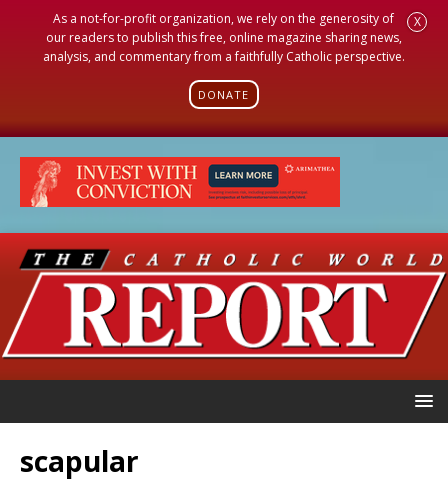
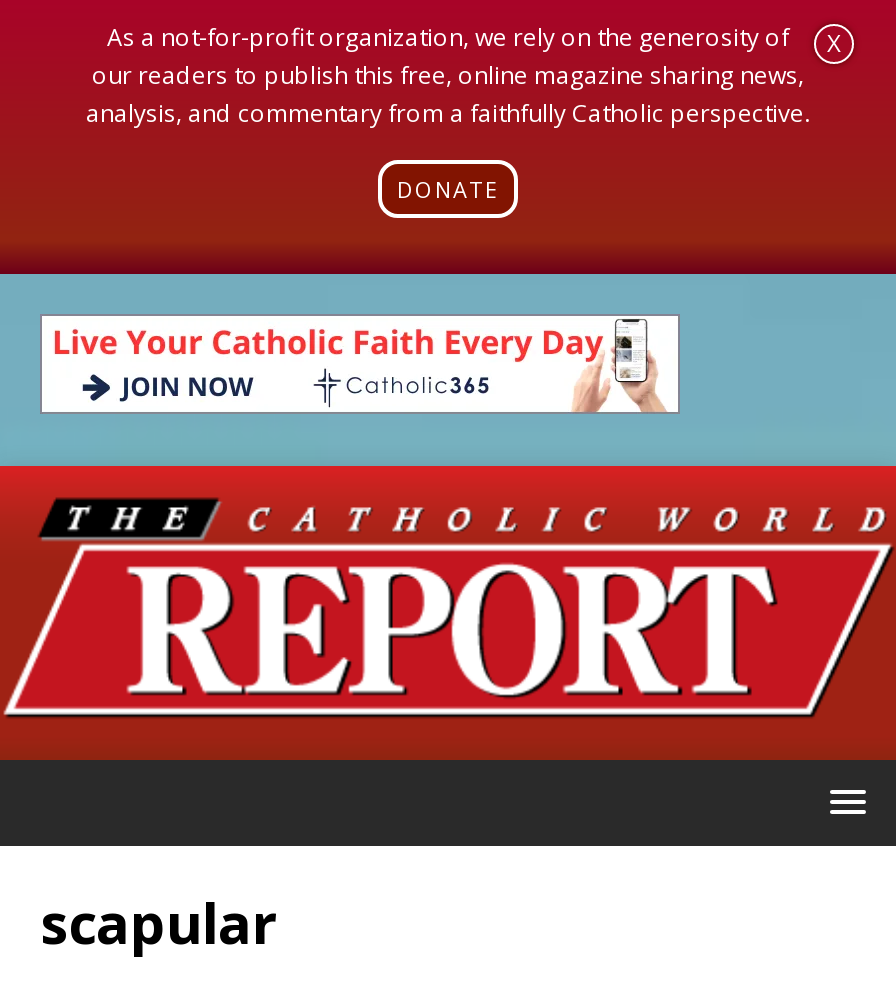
- [image]
+ [image]
